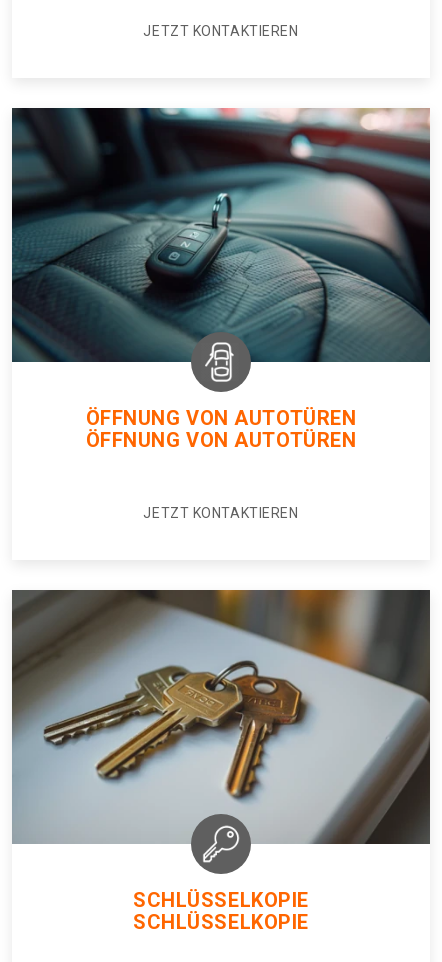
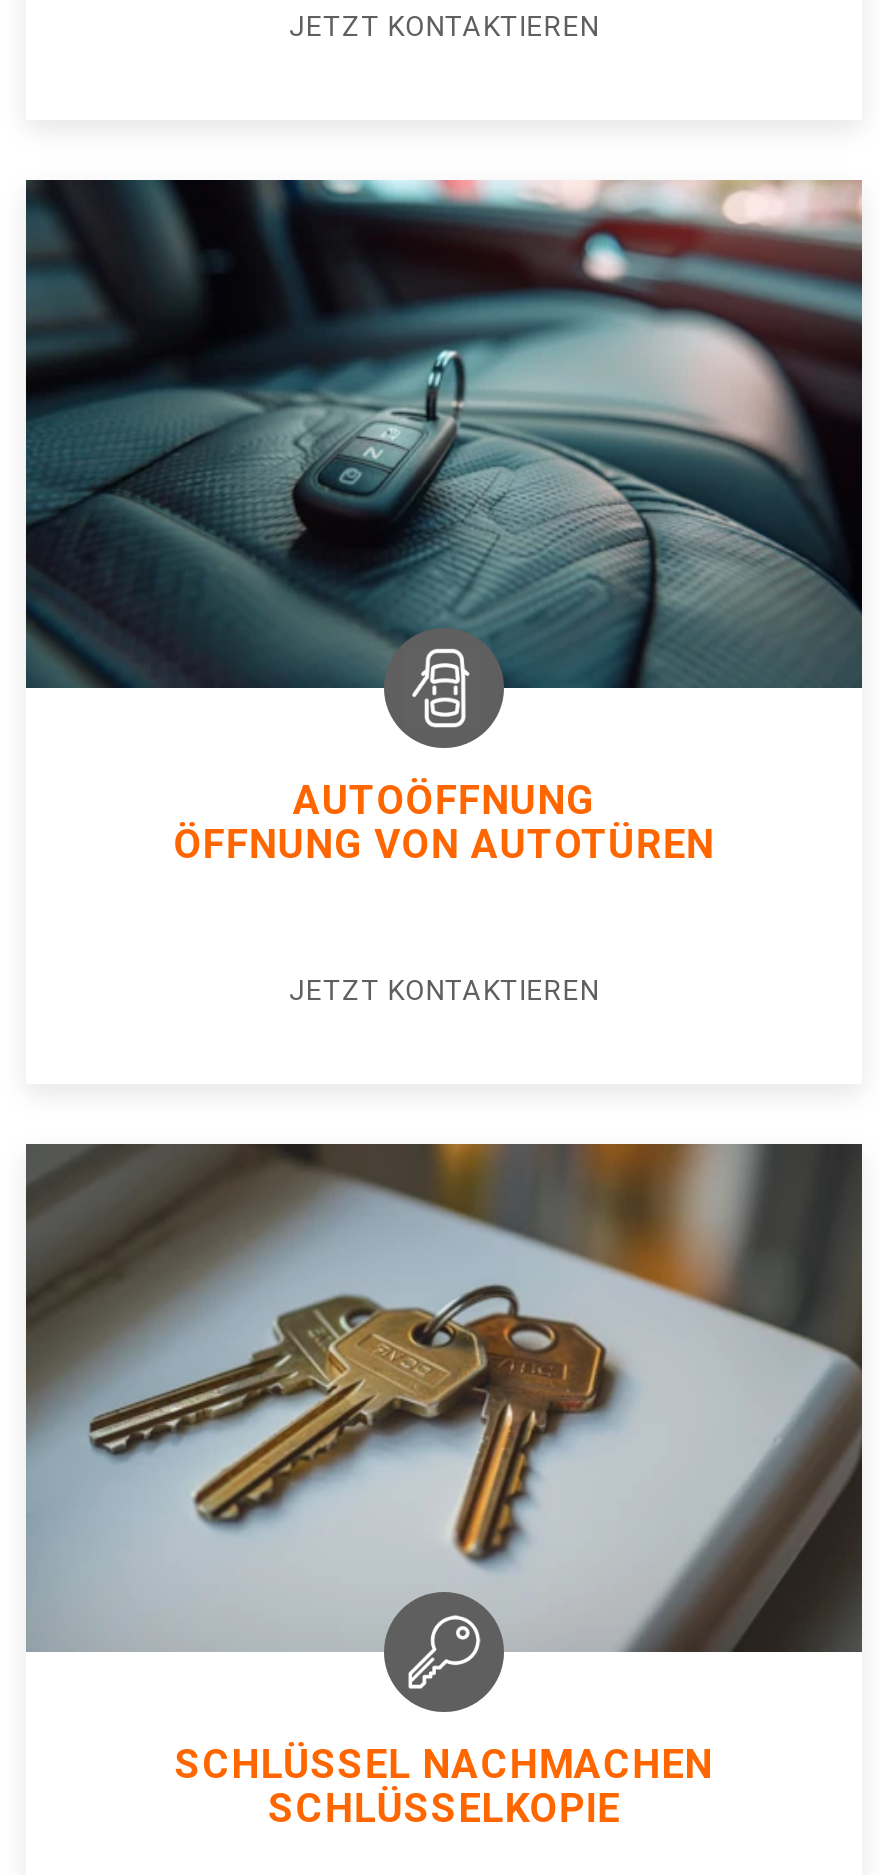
- ÖFFNUNG VON AUTOTÜREN
+ AUTOÖFFNUNG

- SCHLÜSSELKOPIE
+ SCHLÜSSEL NACHMACHEN
